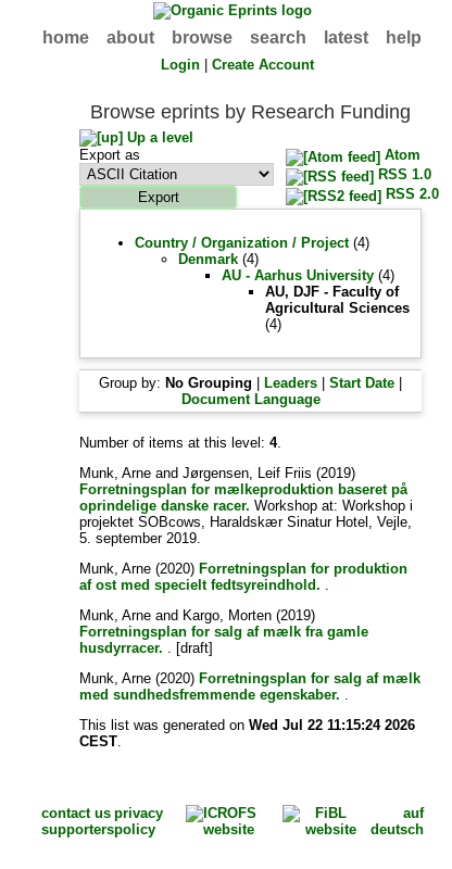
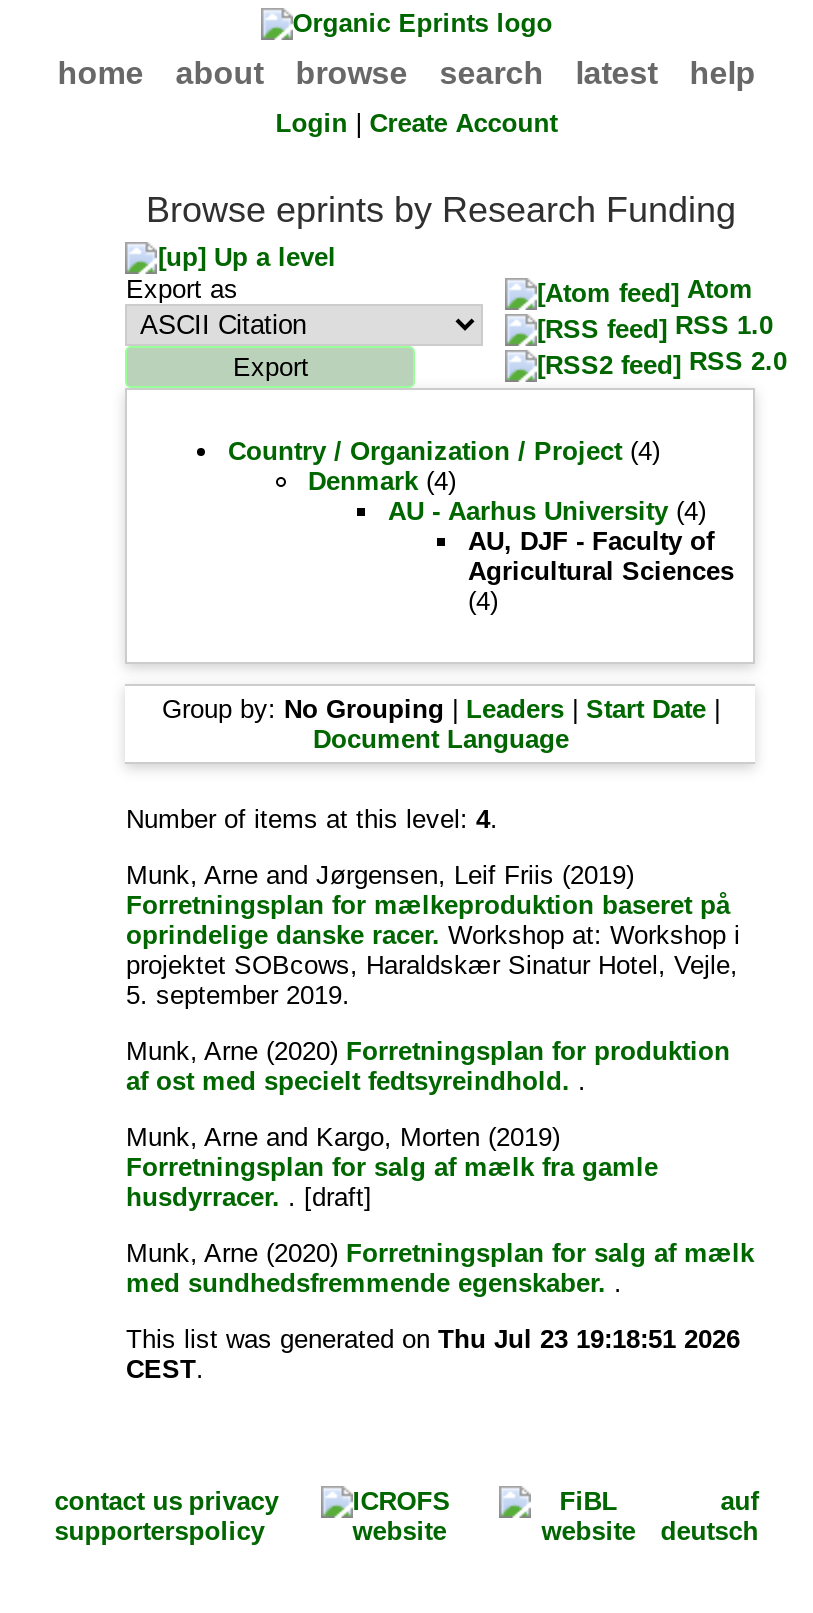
- This list was generated on Wed Jul 22 11:15:24 2026
+ This list was generated on Thu Jul 23 19:18:51 2026
